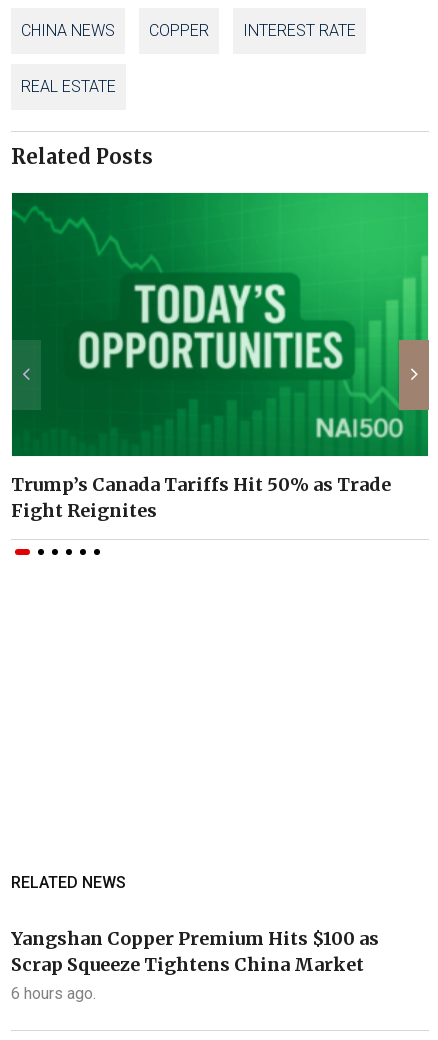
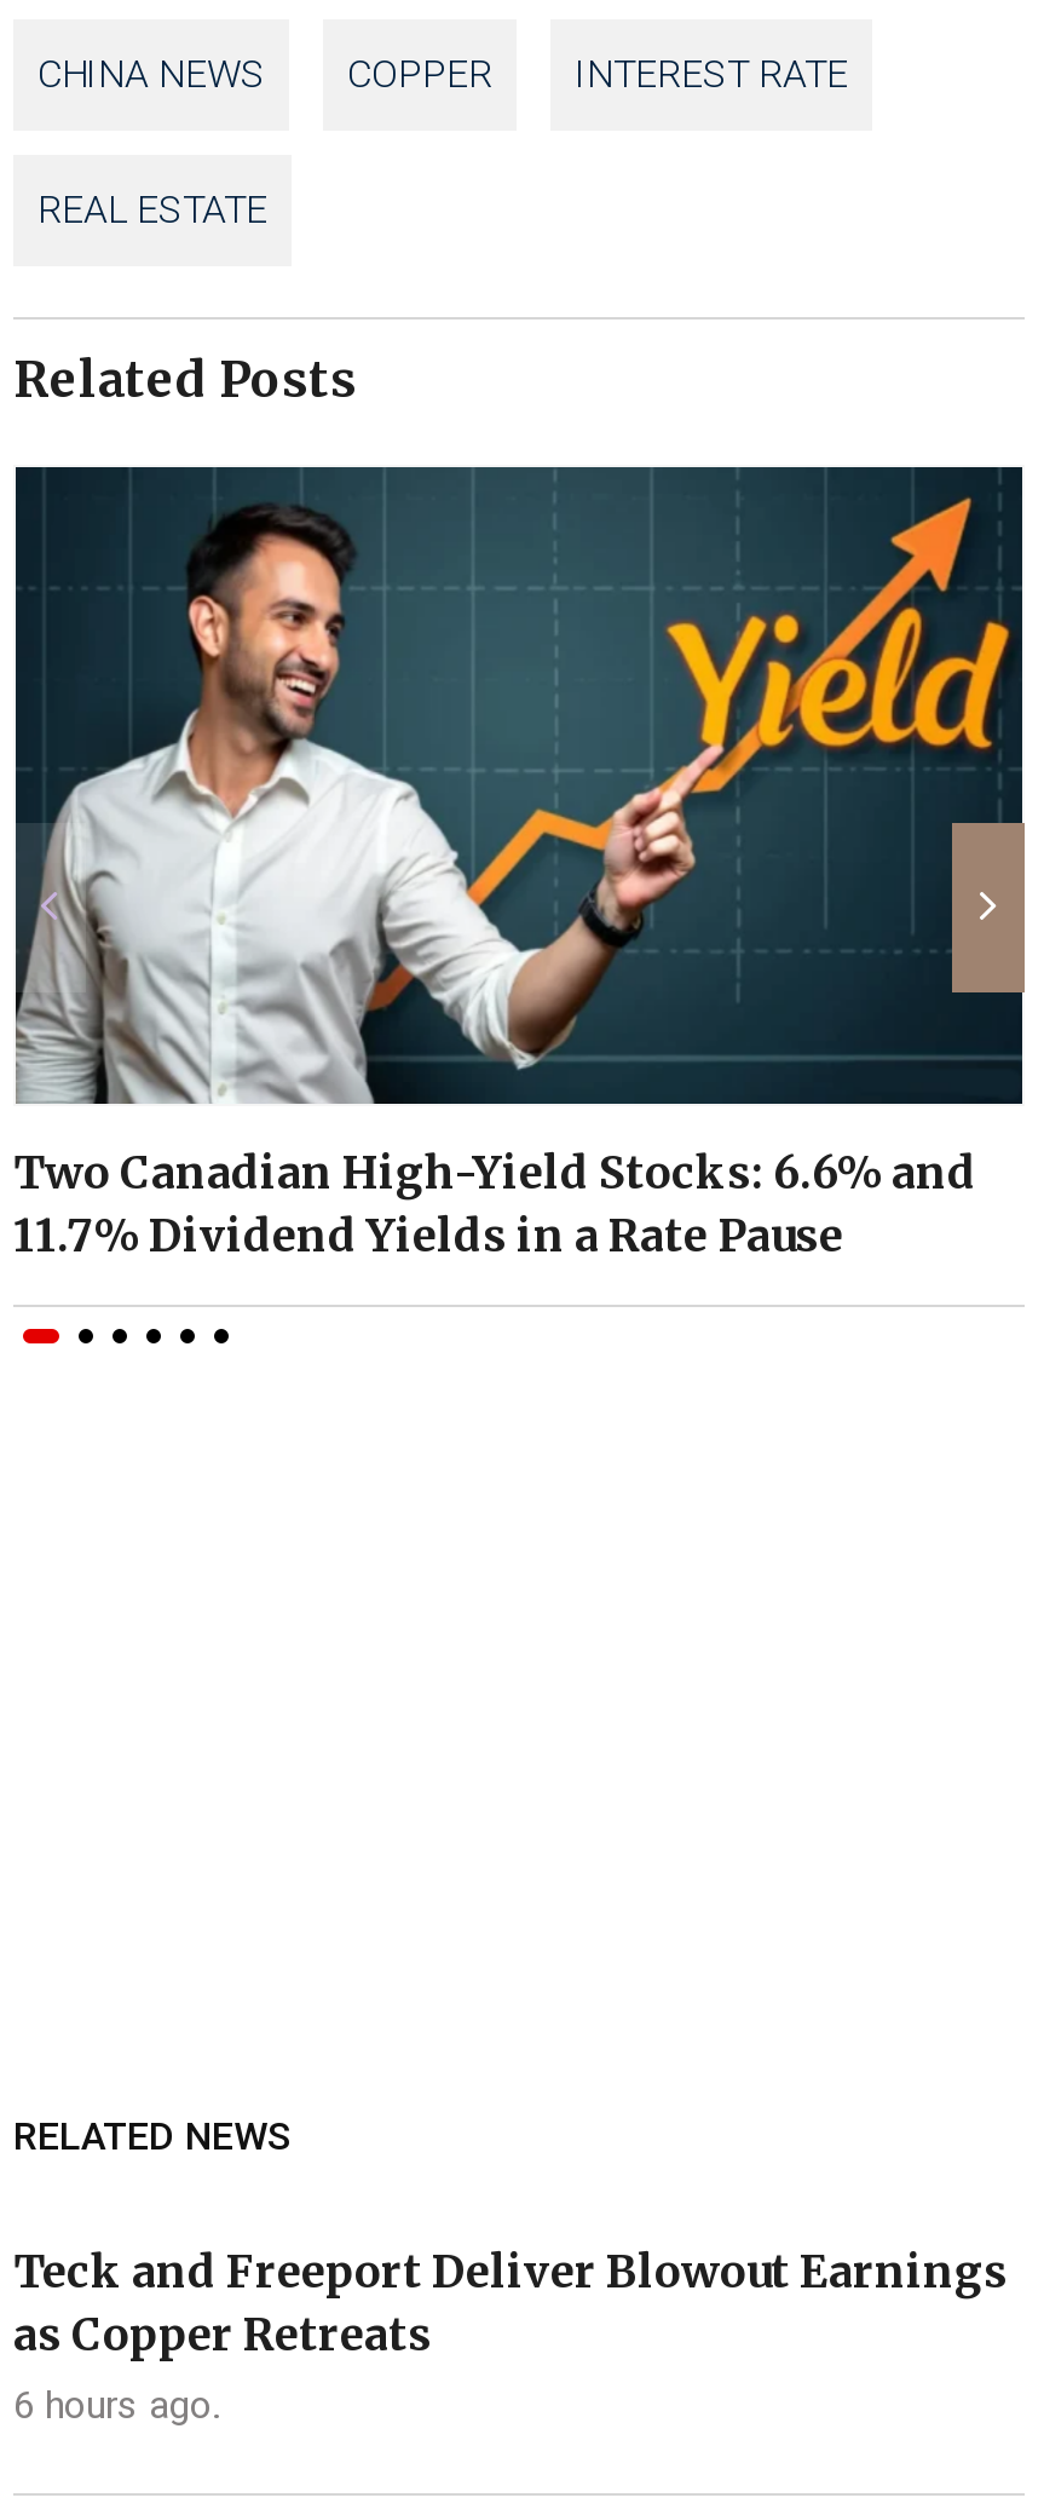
- [image]
- Trump’s Canada Tariffs Hit 50% as Trade
- Fight Reignites
+ [image]
+ Two Canadian High-Yield Stocks: 6.6% and
+ 11.7% Dividend Yields in a Rate Pause

- Yangshan Copper Premium Hits $100 as
- Scrap Squeeze Tightens China Market
+ Teck and Freeport Deliver Blowout Earnings
+ as Copper Retreats
